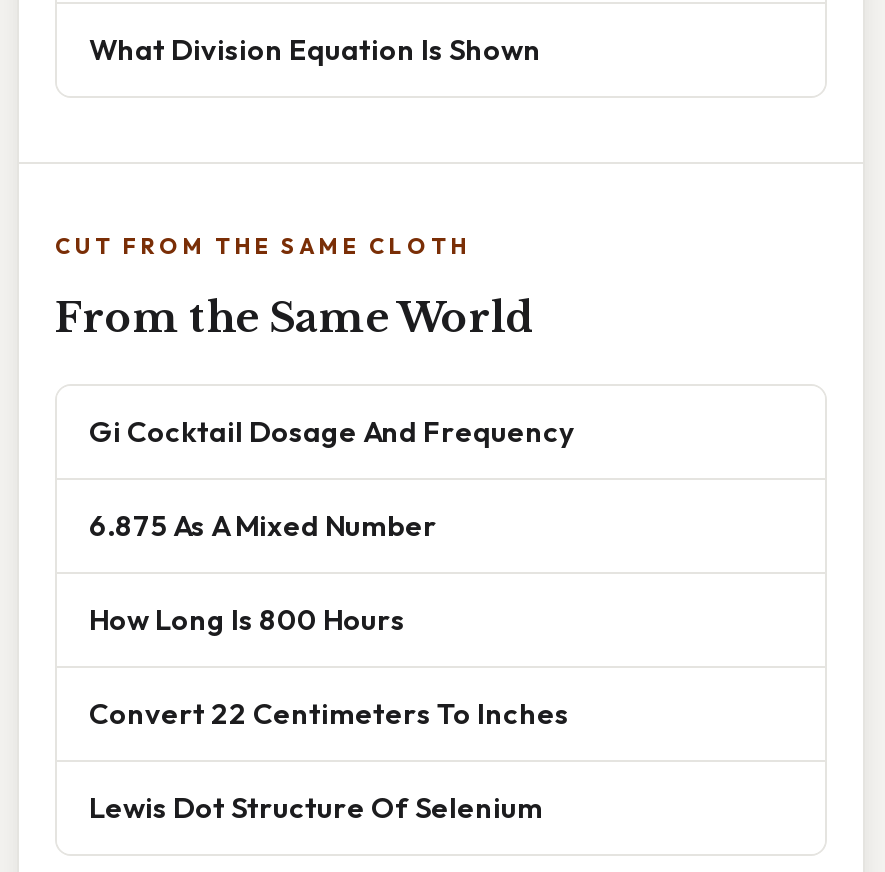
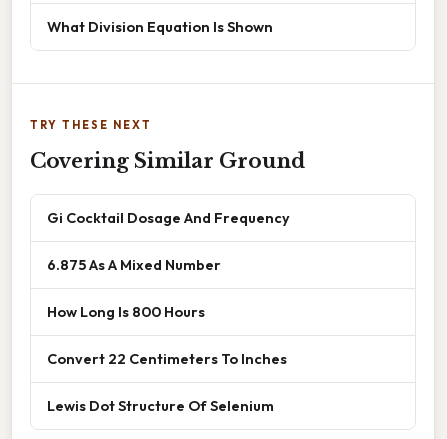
- CUT FROM THE SAME CLOTH
+ TRY THESE NEXT

- From the Same World
+ Covering Similar Ground
